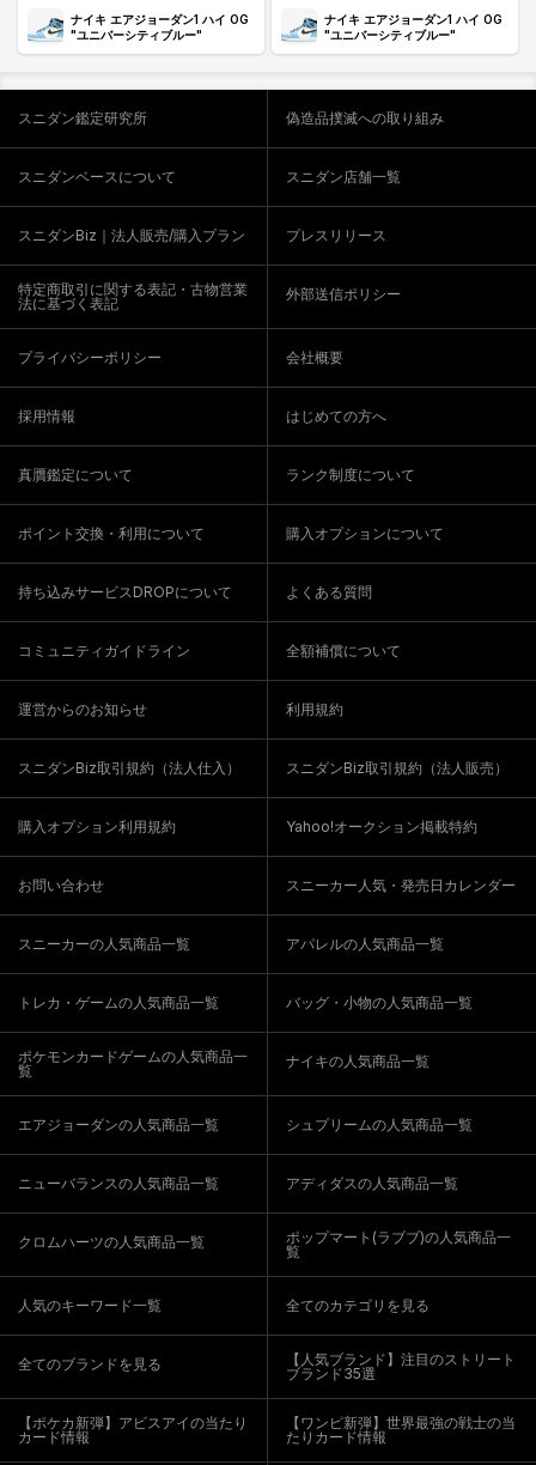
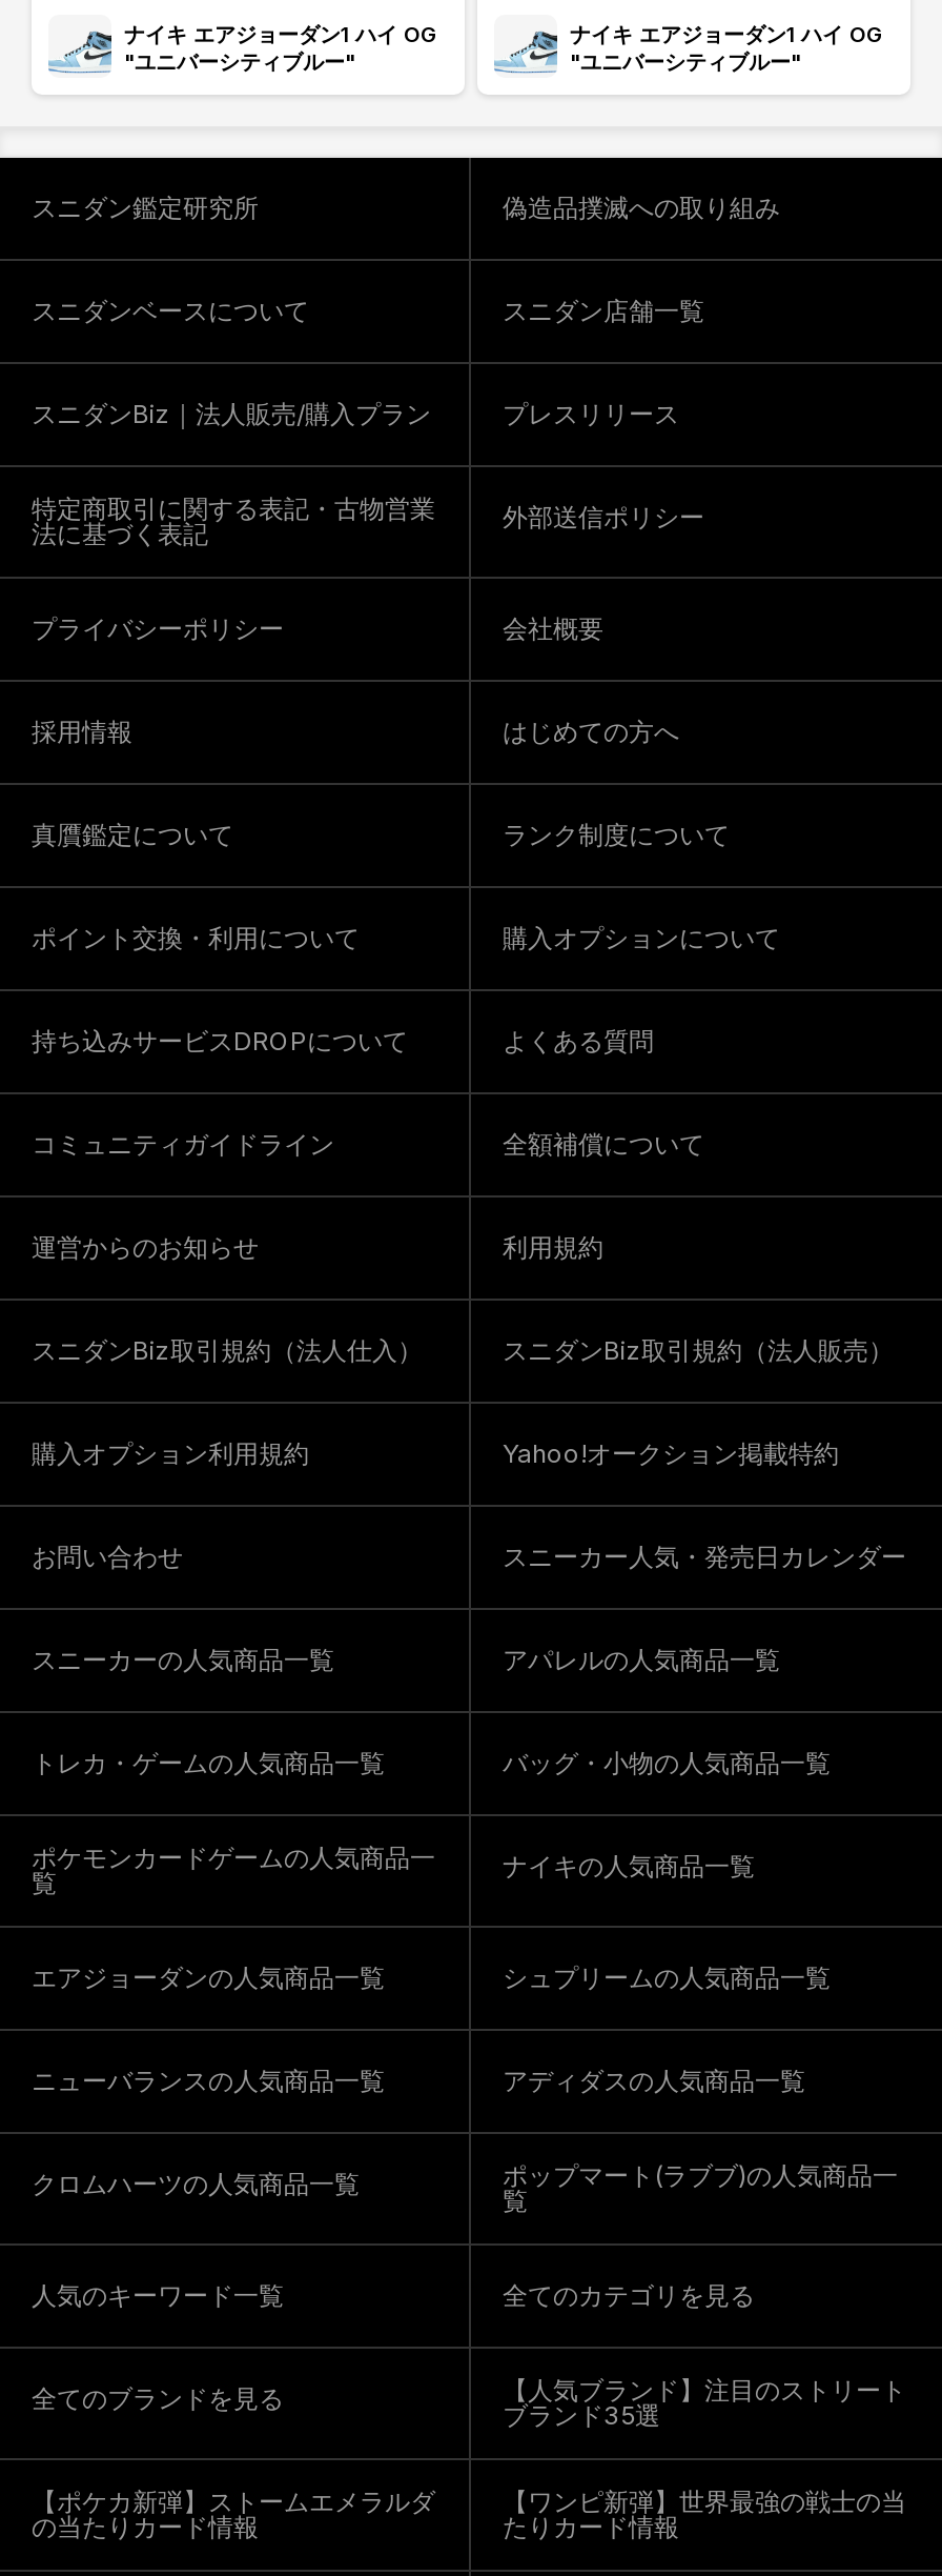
- 【ポケカ新弾】アビスアイの当たり
- カード情報
+ 【ポケカ新弾】ストームエメラルダ
+ の当たりカード情報
